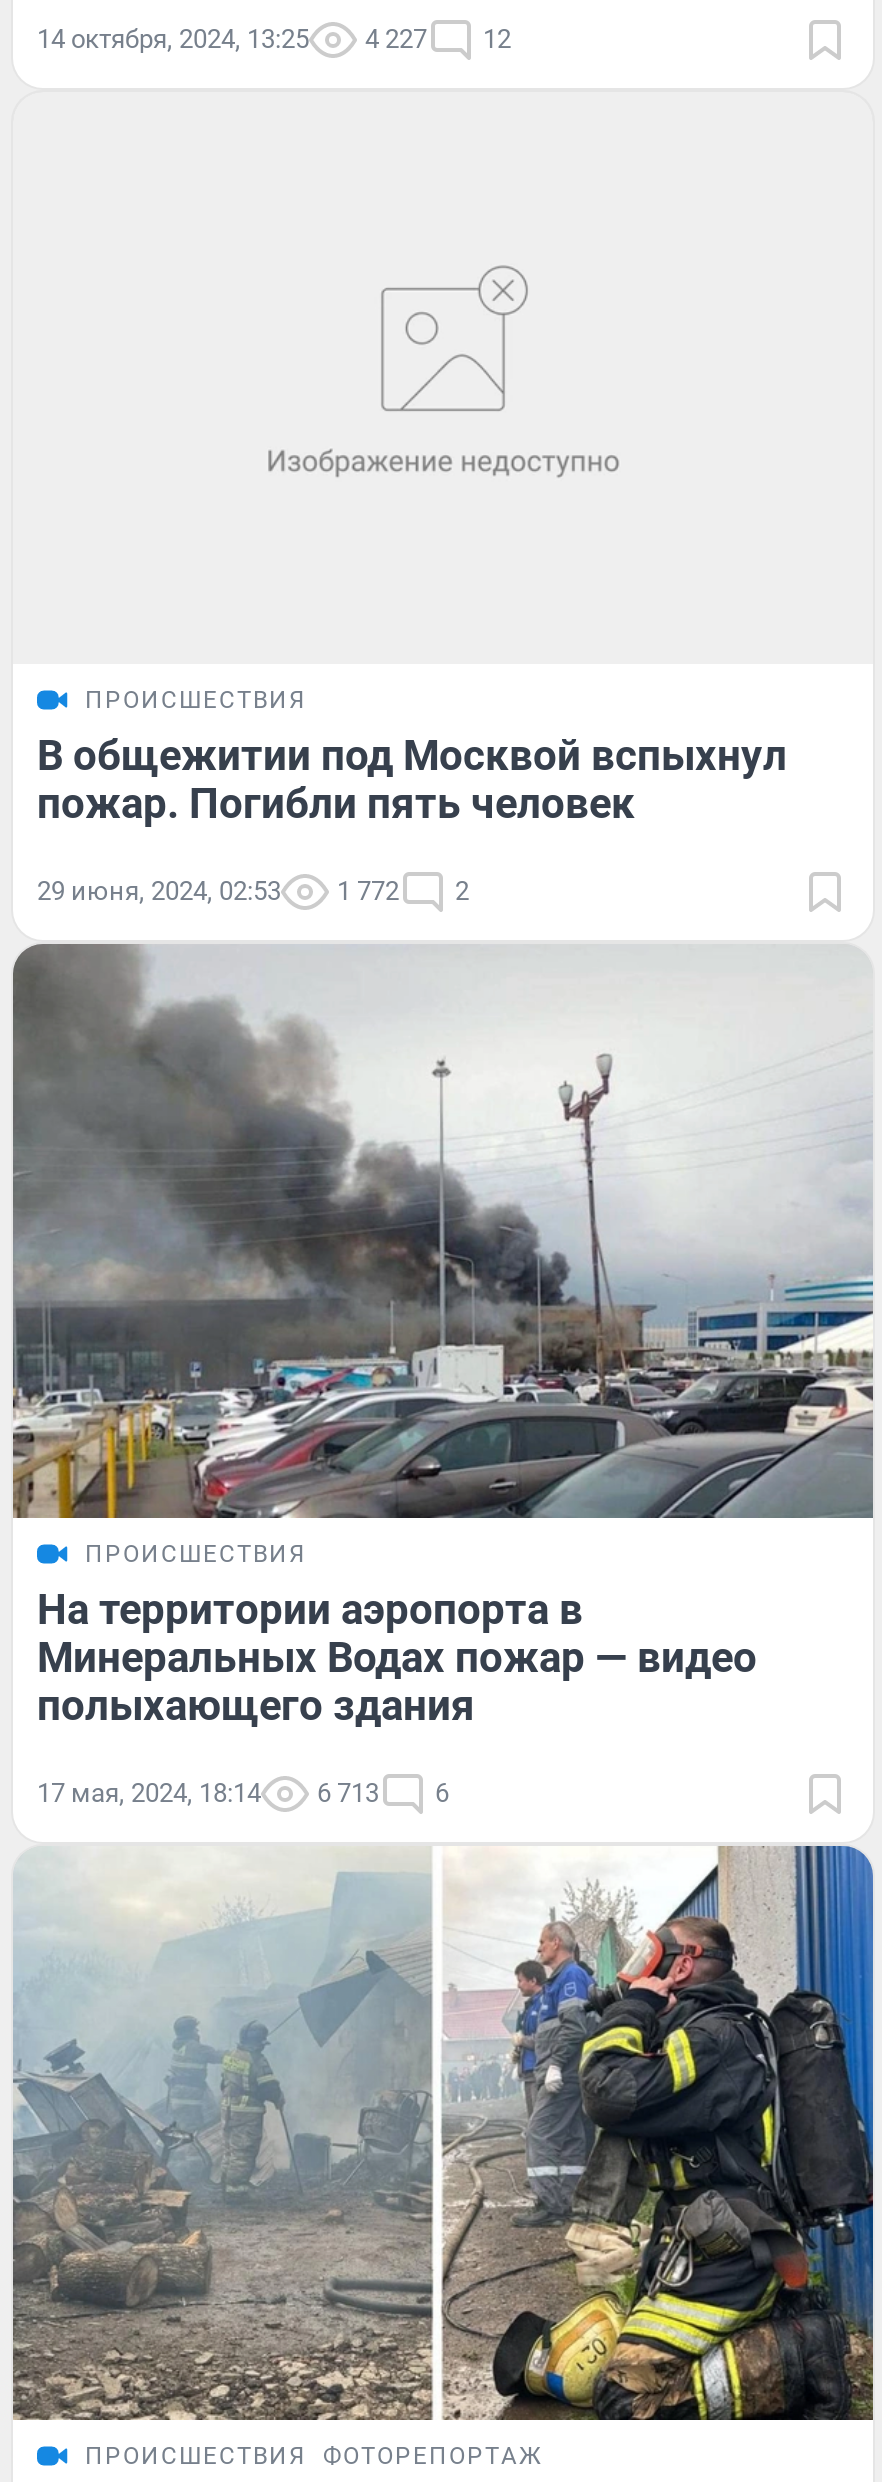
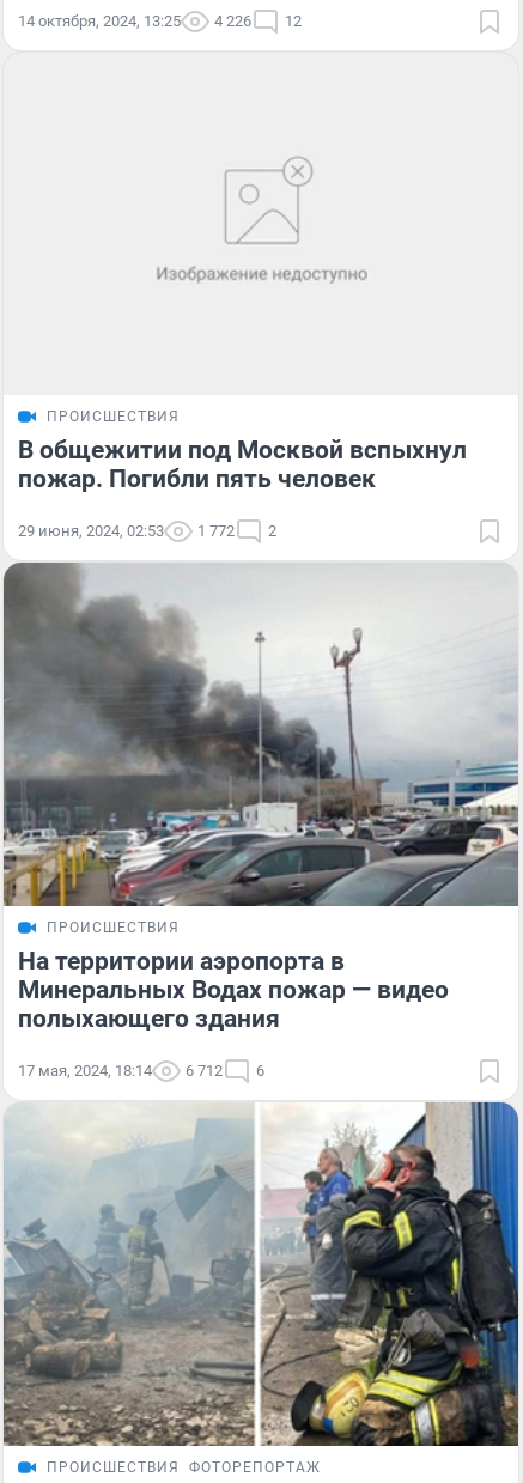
- 14 октября, 2024, 13:25 4 227 12
+ 14 октября, 2024, 13:25 4 226 12

- 17 мая, 2024, 18:14 6 713 6
+ 17 мая, 2024, 18:14 6 712 6
